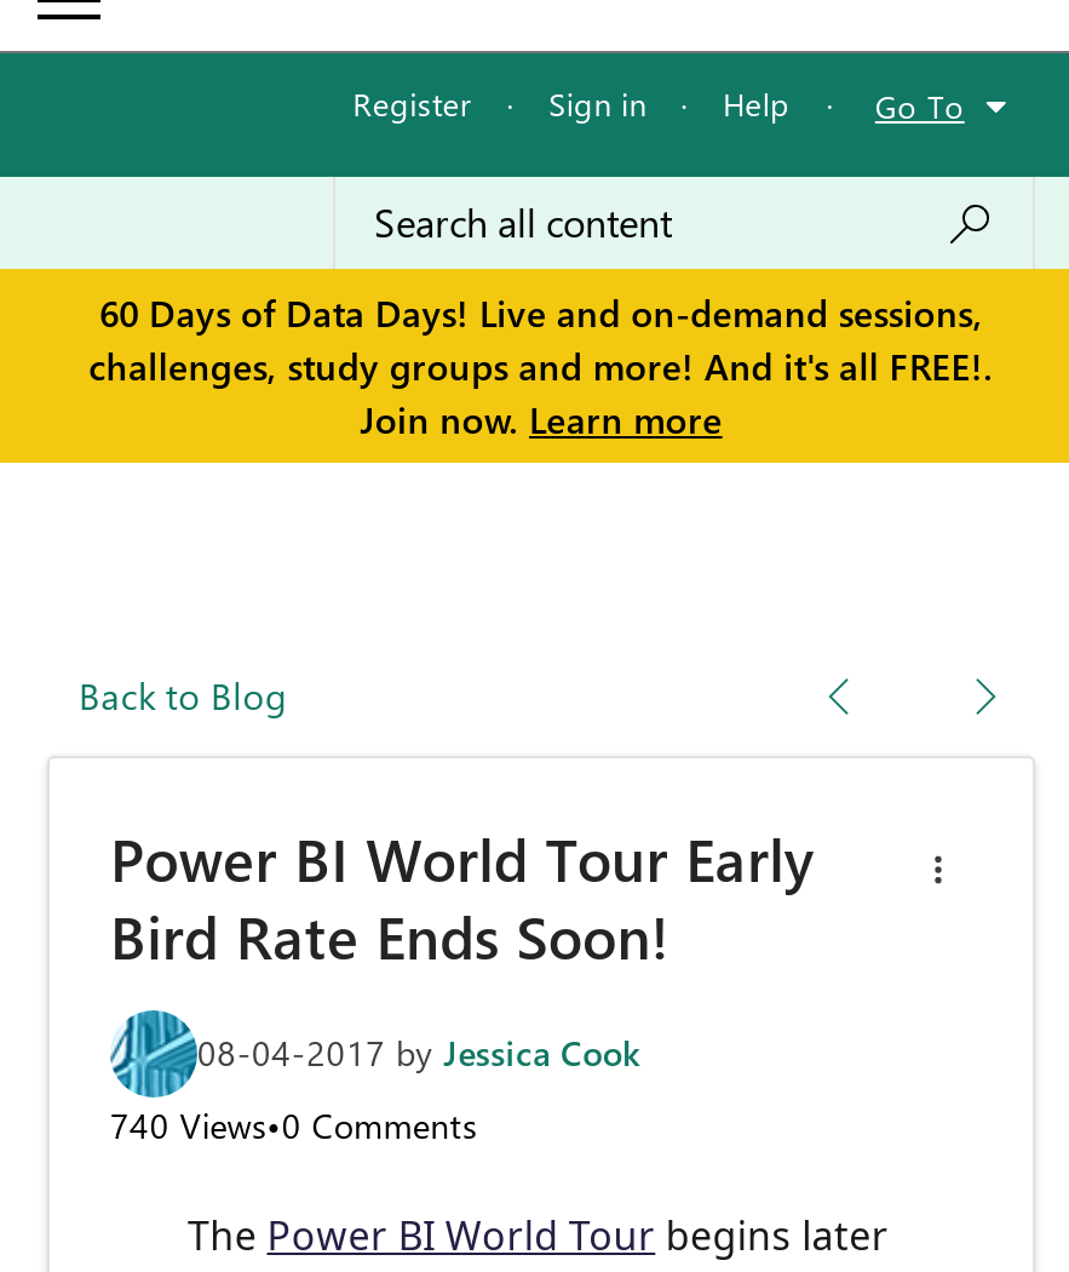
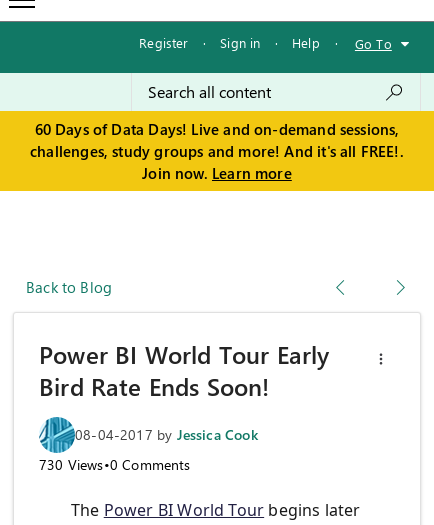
- 740 Views•0 Comments
+ 730 Views•0 Comments
